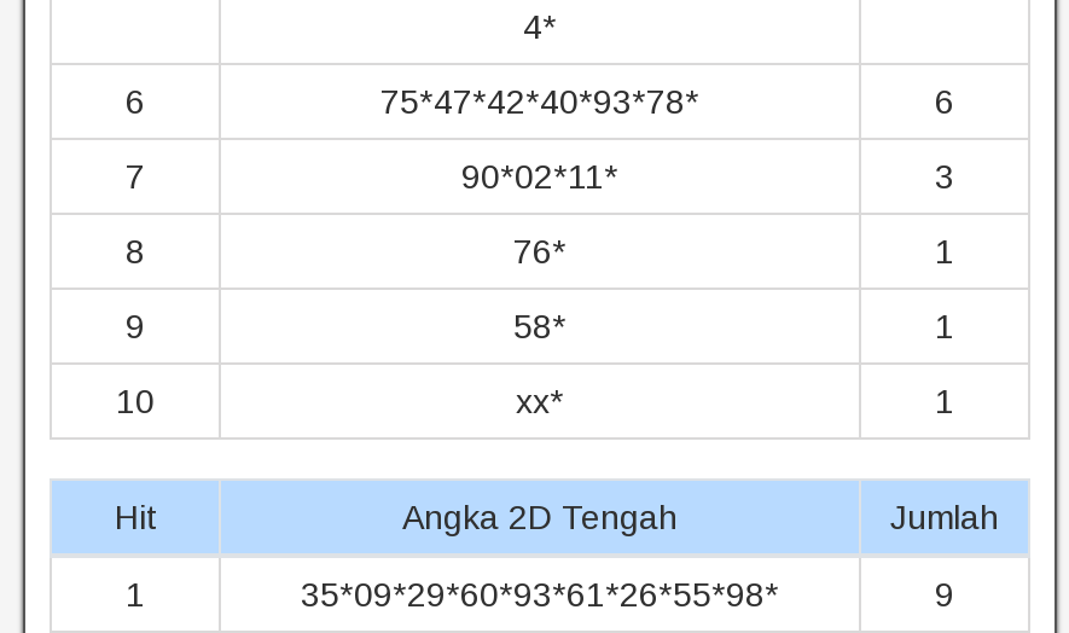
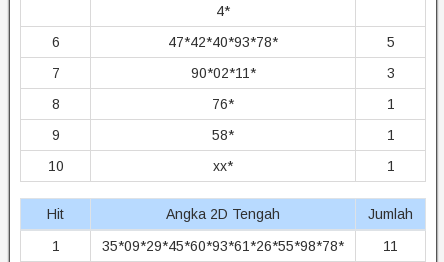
- 75*47*42*40*93*78*
+ 47*42*40*93*78*

- 6
+ 5

- 35*09*29*60*93*61*26*55*98*
+ 35*09*29*45*60*93*61*26*55*98*78*

- 9
+ 11
